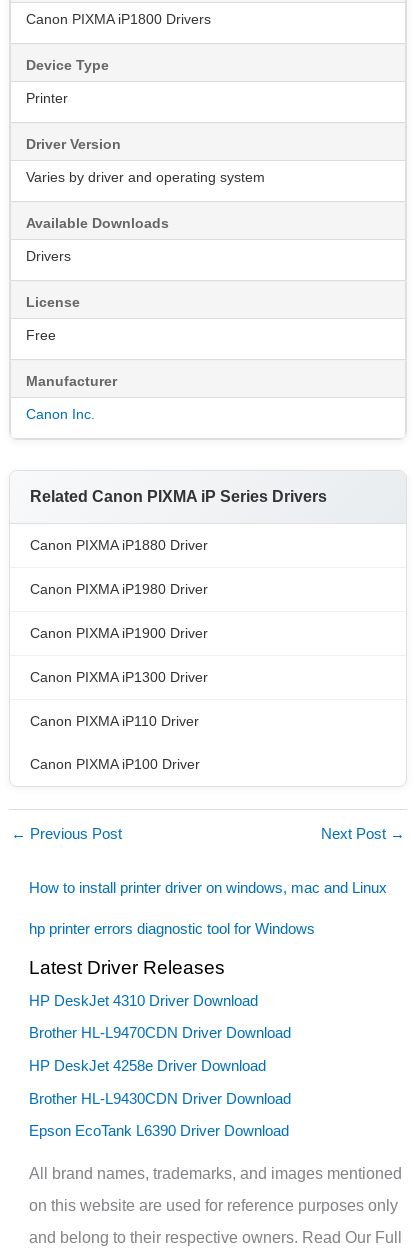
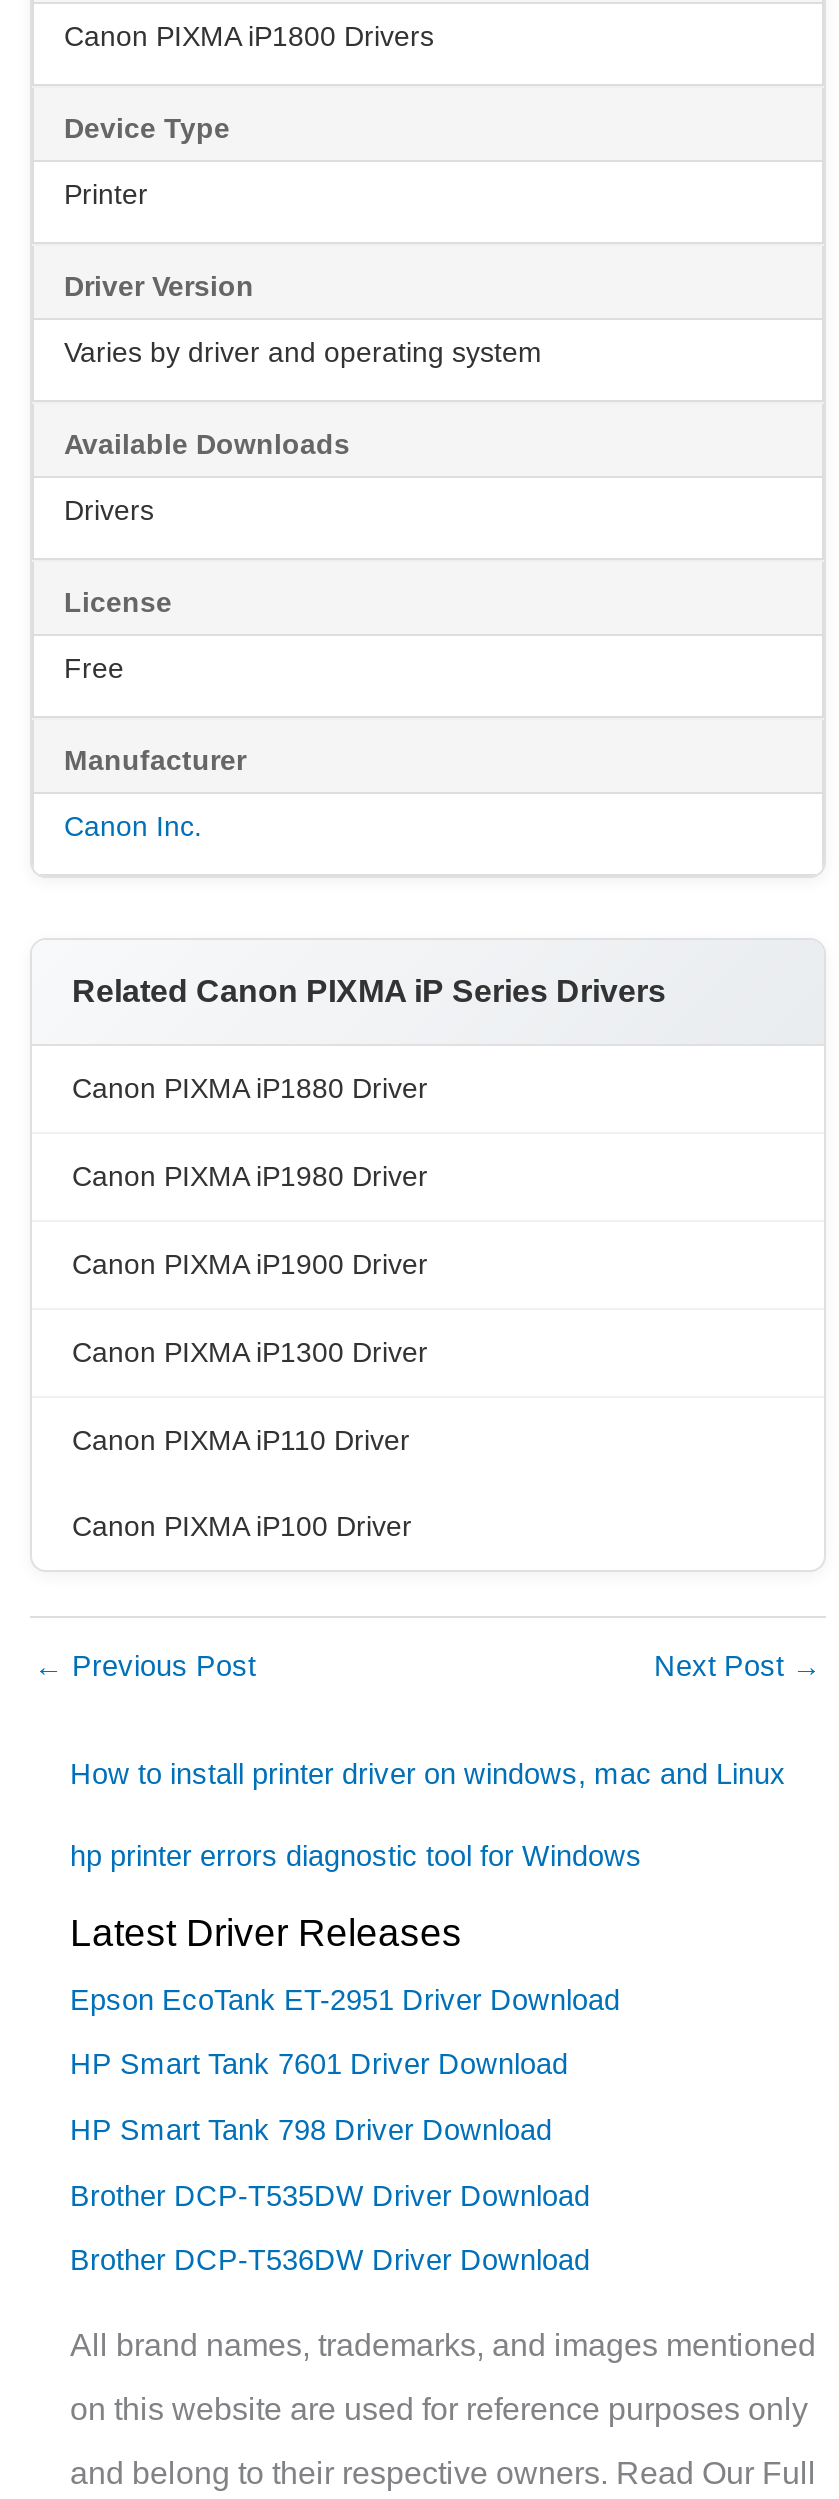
- HP DeskJet 4310 Driver Download
+ Epson EcoTank ET-2951 Driver Download

- Brother HL-L9470CDN Driver Download
+ HP Smart Tank 7601 Driver Download

- HP DeskJet 4258e Driver Download
+ HP Smart Tank 798 Driver Download

- Brother HL-L9430CDN Driver Download
+ Brother DCP-T535DW Driver Download

- Epson EcoTank L6390 Driver Download
+ Brother DCP-T536DW Driver Download
